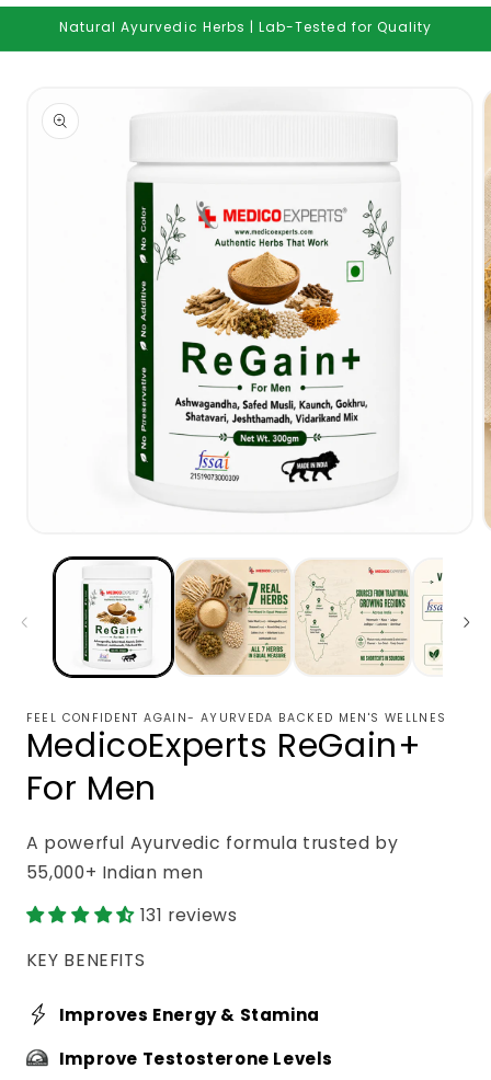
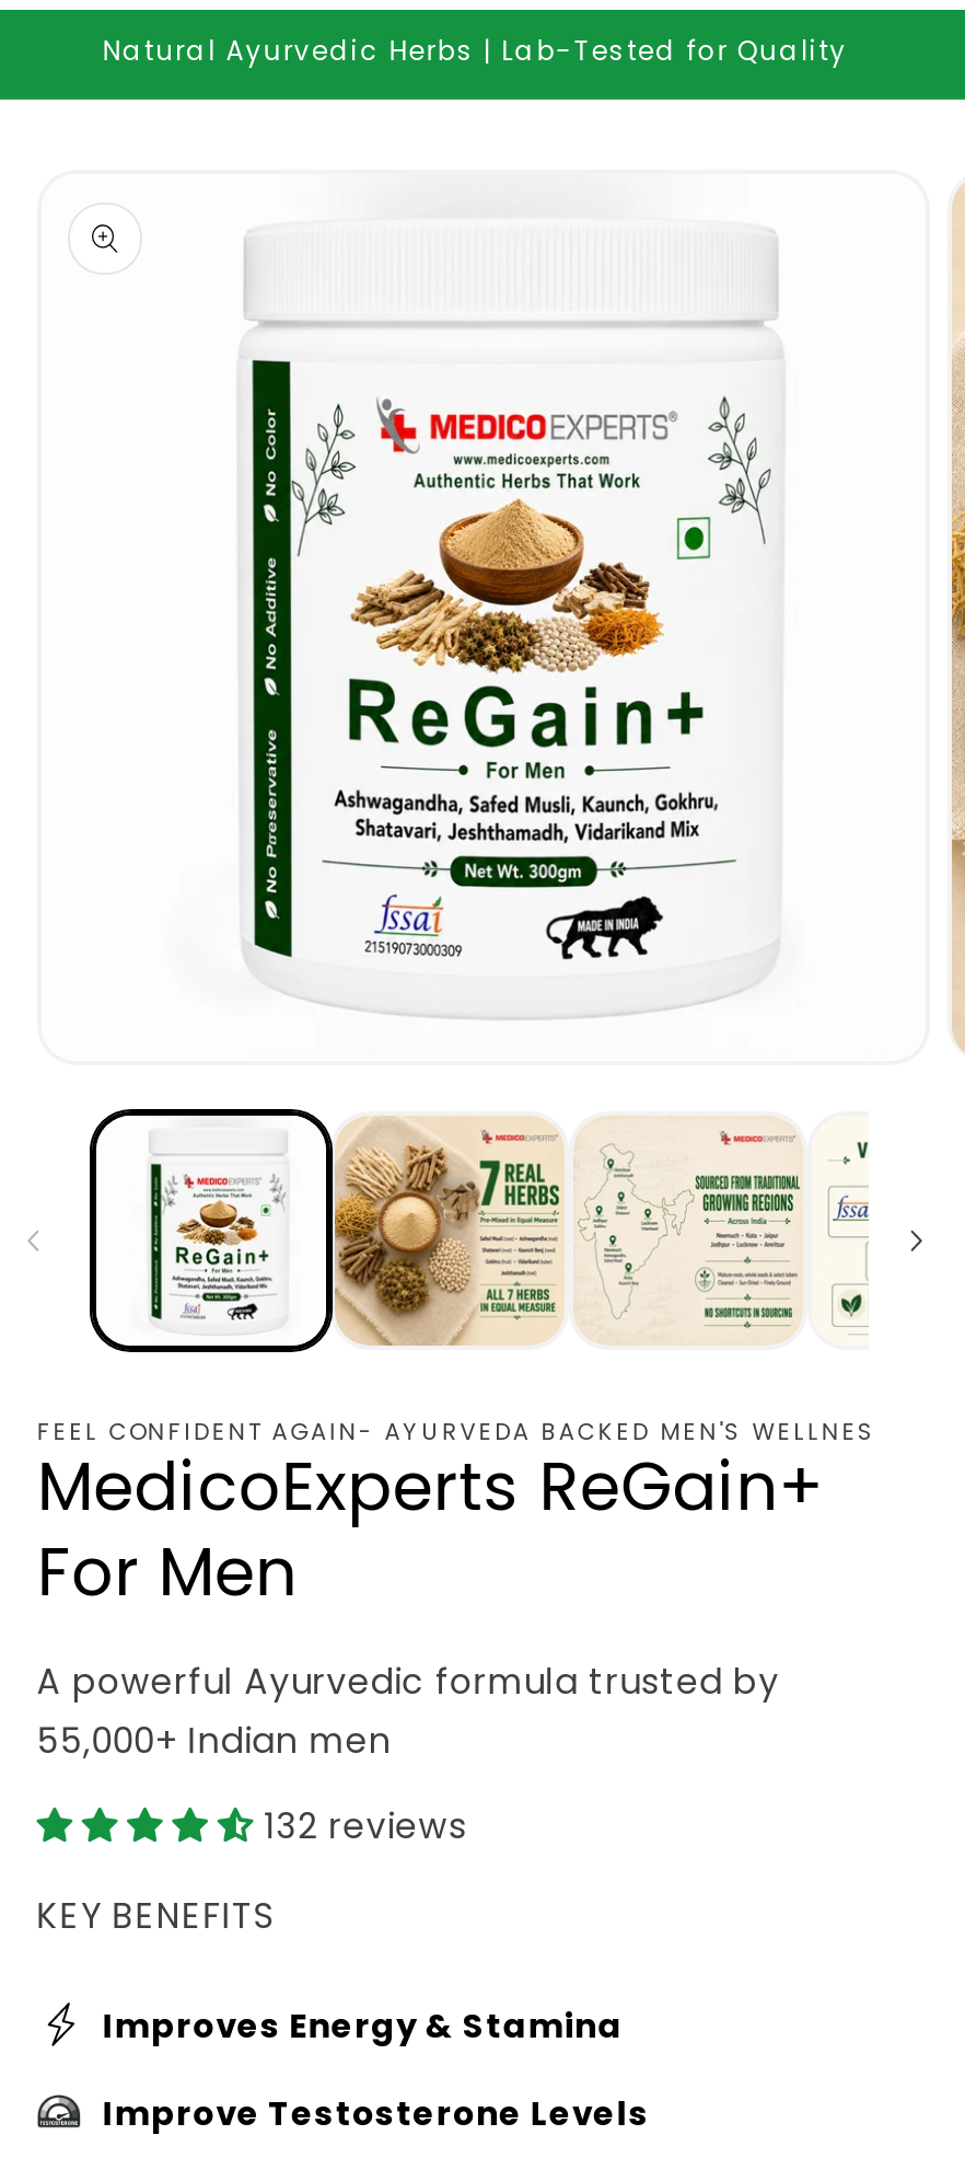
- 131 reviews
+ 132 reviews
